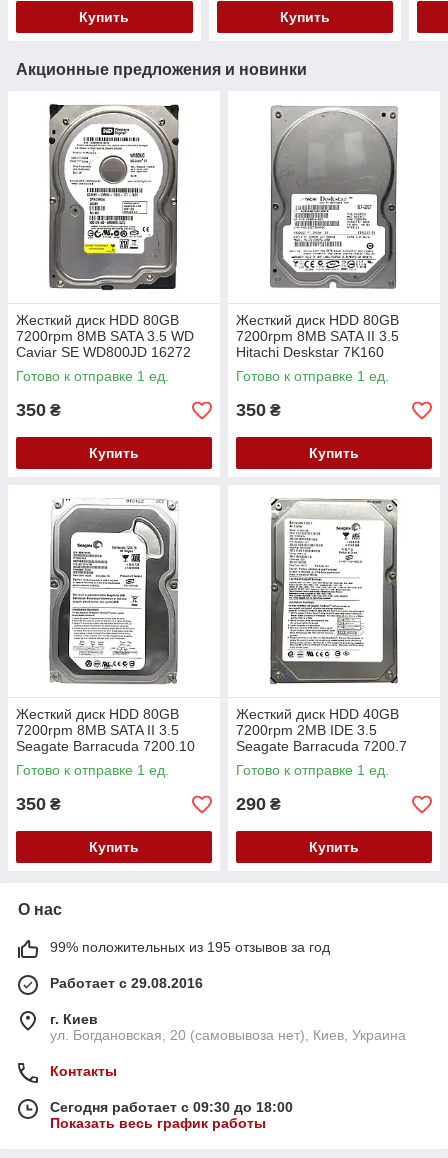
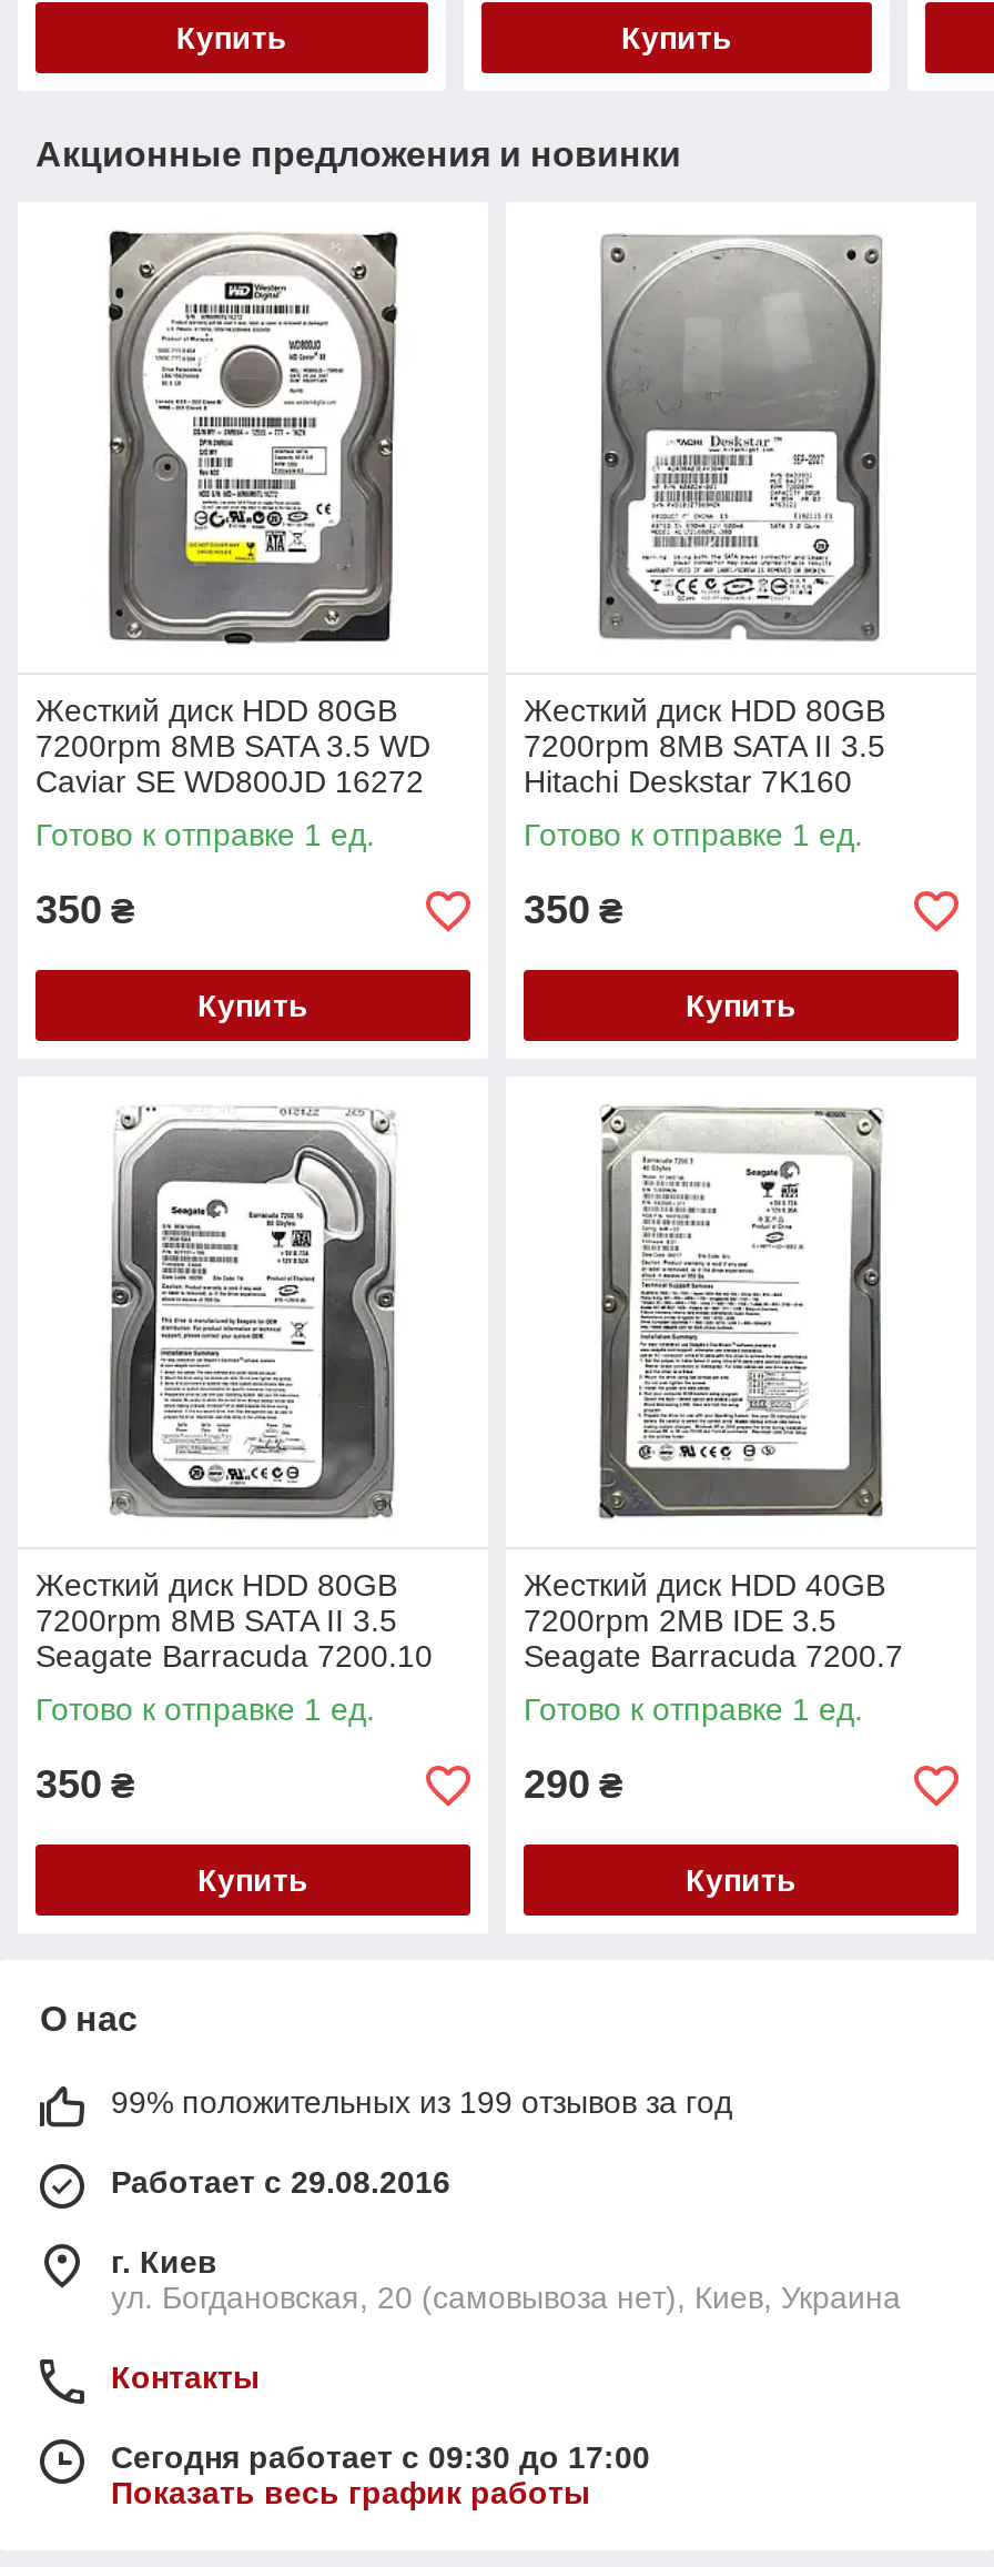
- 99% положительных из 195 отзывов за год
+ 99% положительных из 199 отзывов за год

- Сегодня работает с 09:30 до 18:00
+ Сегодня работает с 09:30 до 17:00
